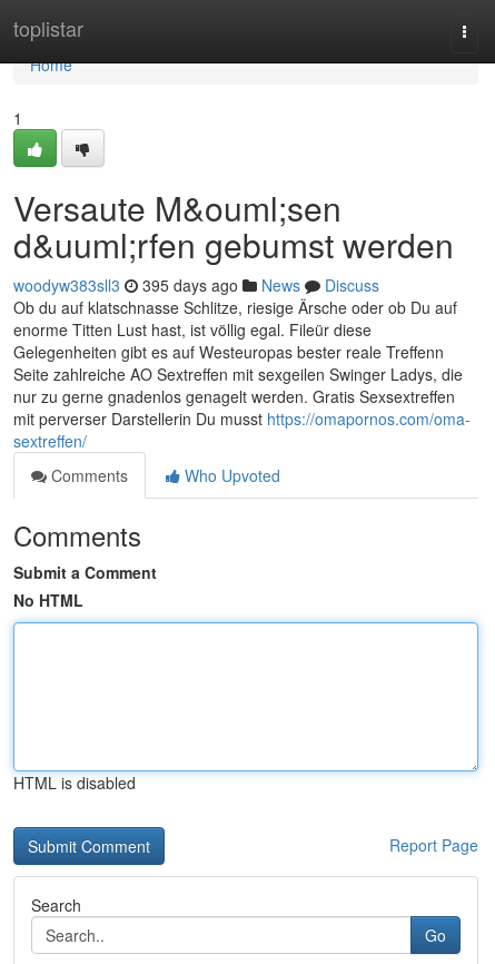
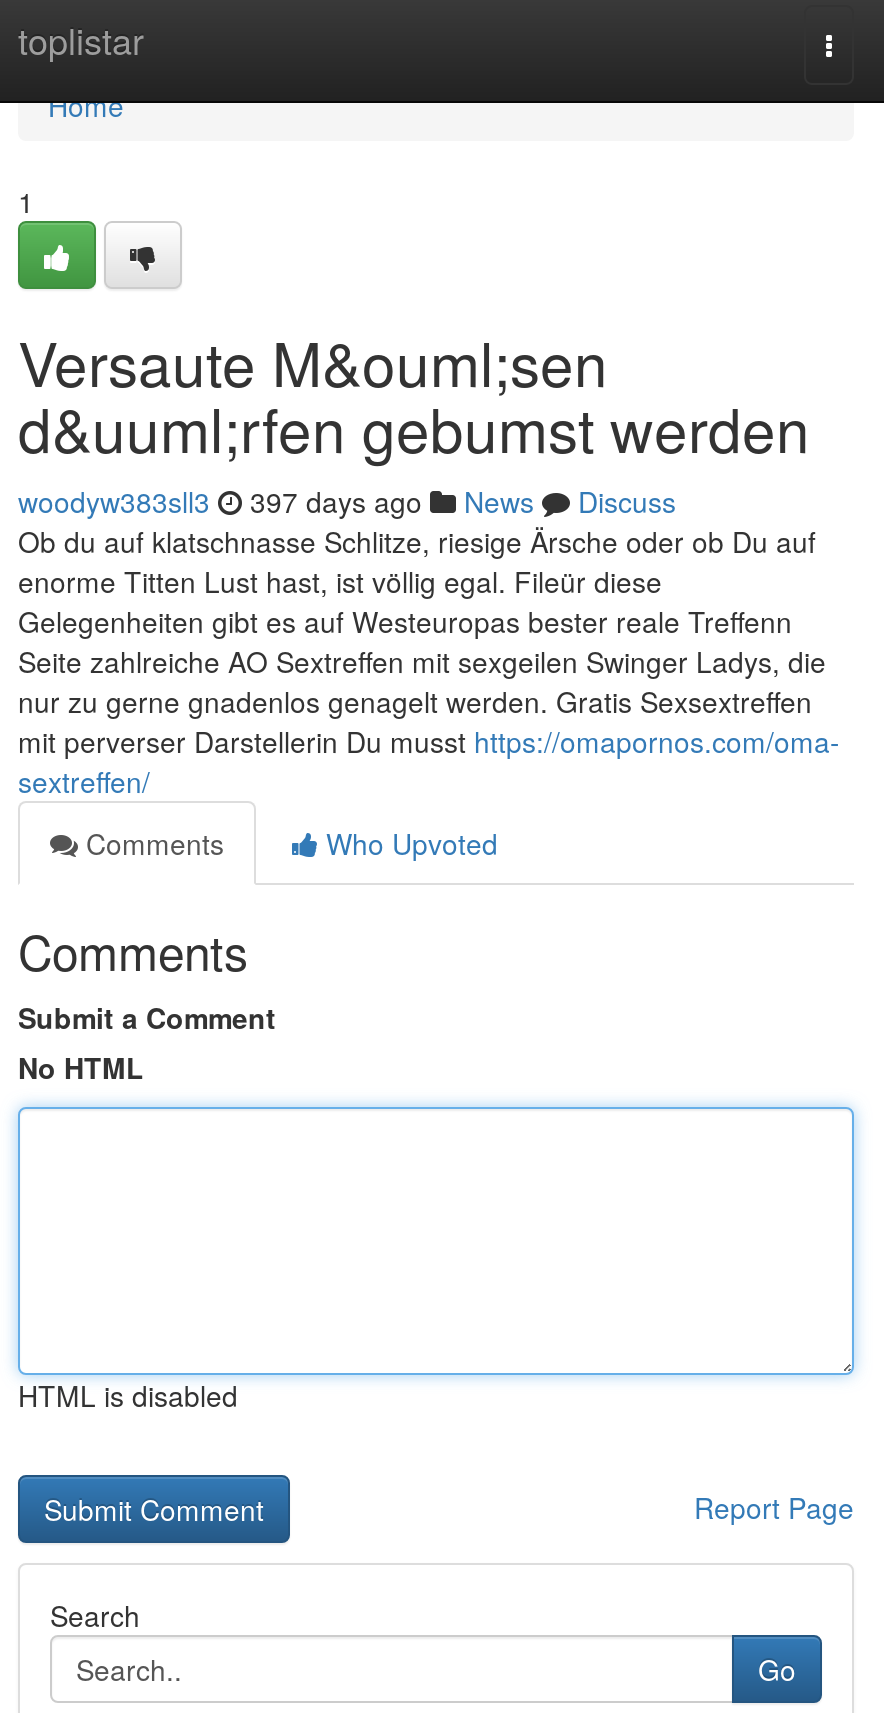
- woodyw383sll3 395 days ago News Discuss
+ woodyw383sll3 397 days ago News Discuss
